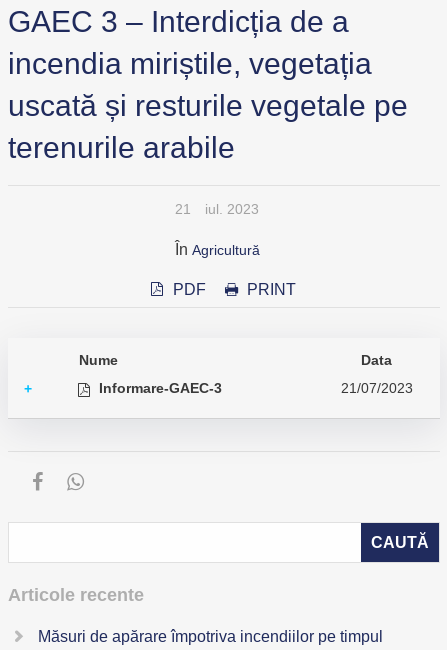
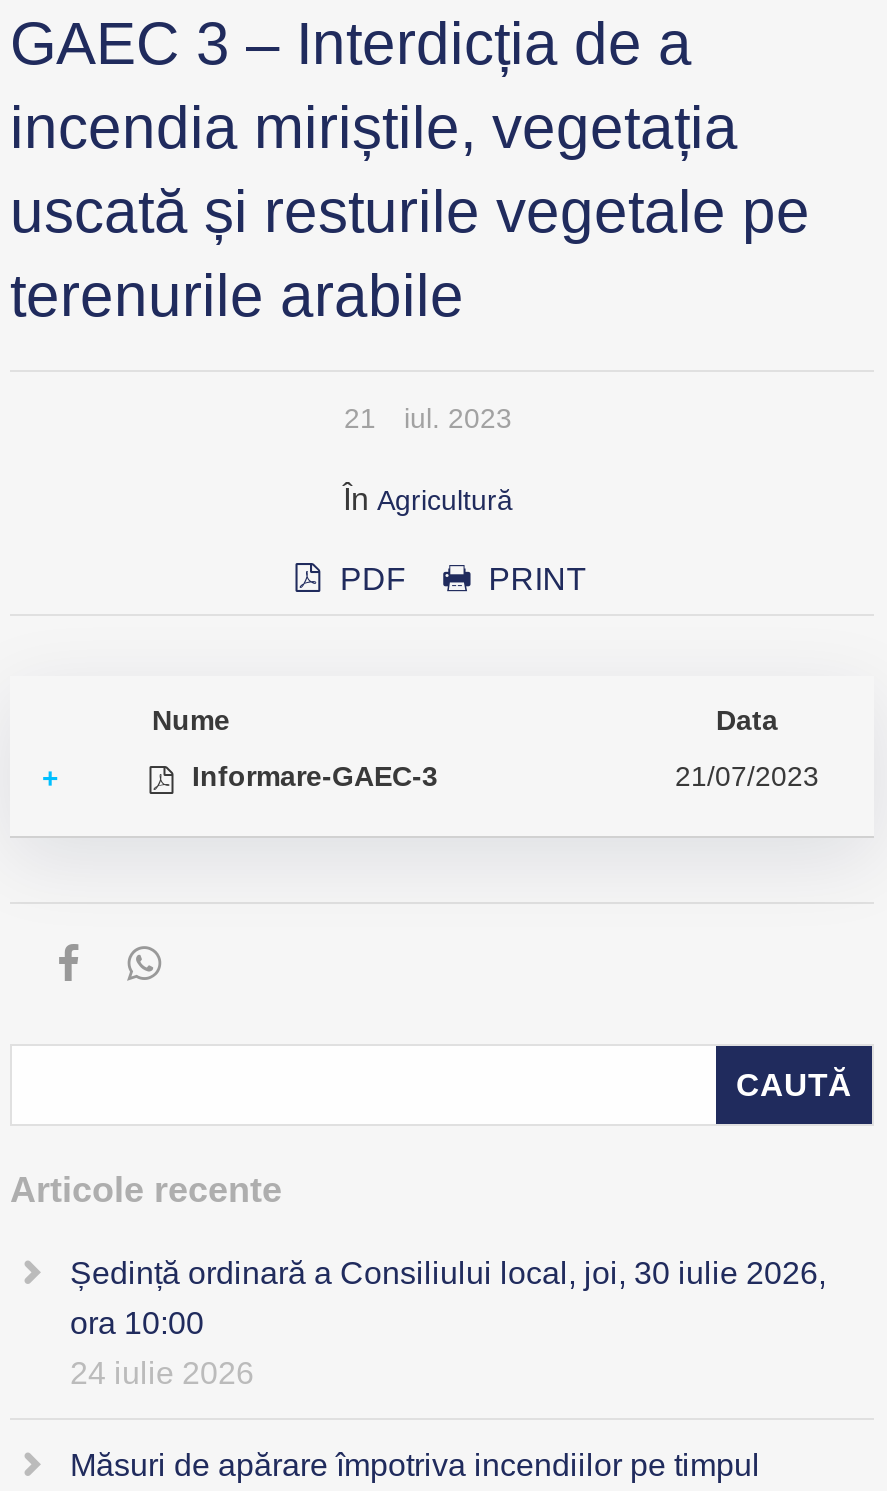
+ Ședință ordinară a Consiliului local, joi, 30 iulie 2026,
+ ora 10:00
+ 24 iulie 2026
